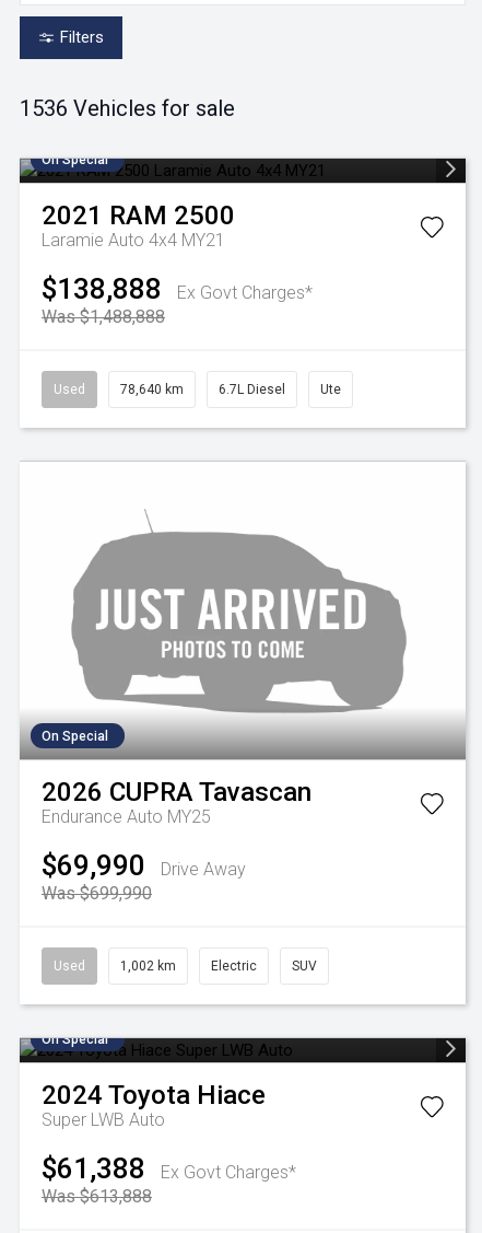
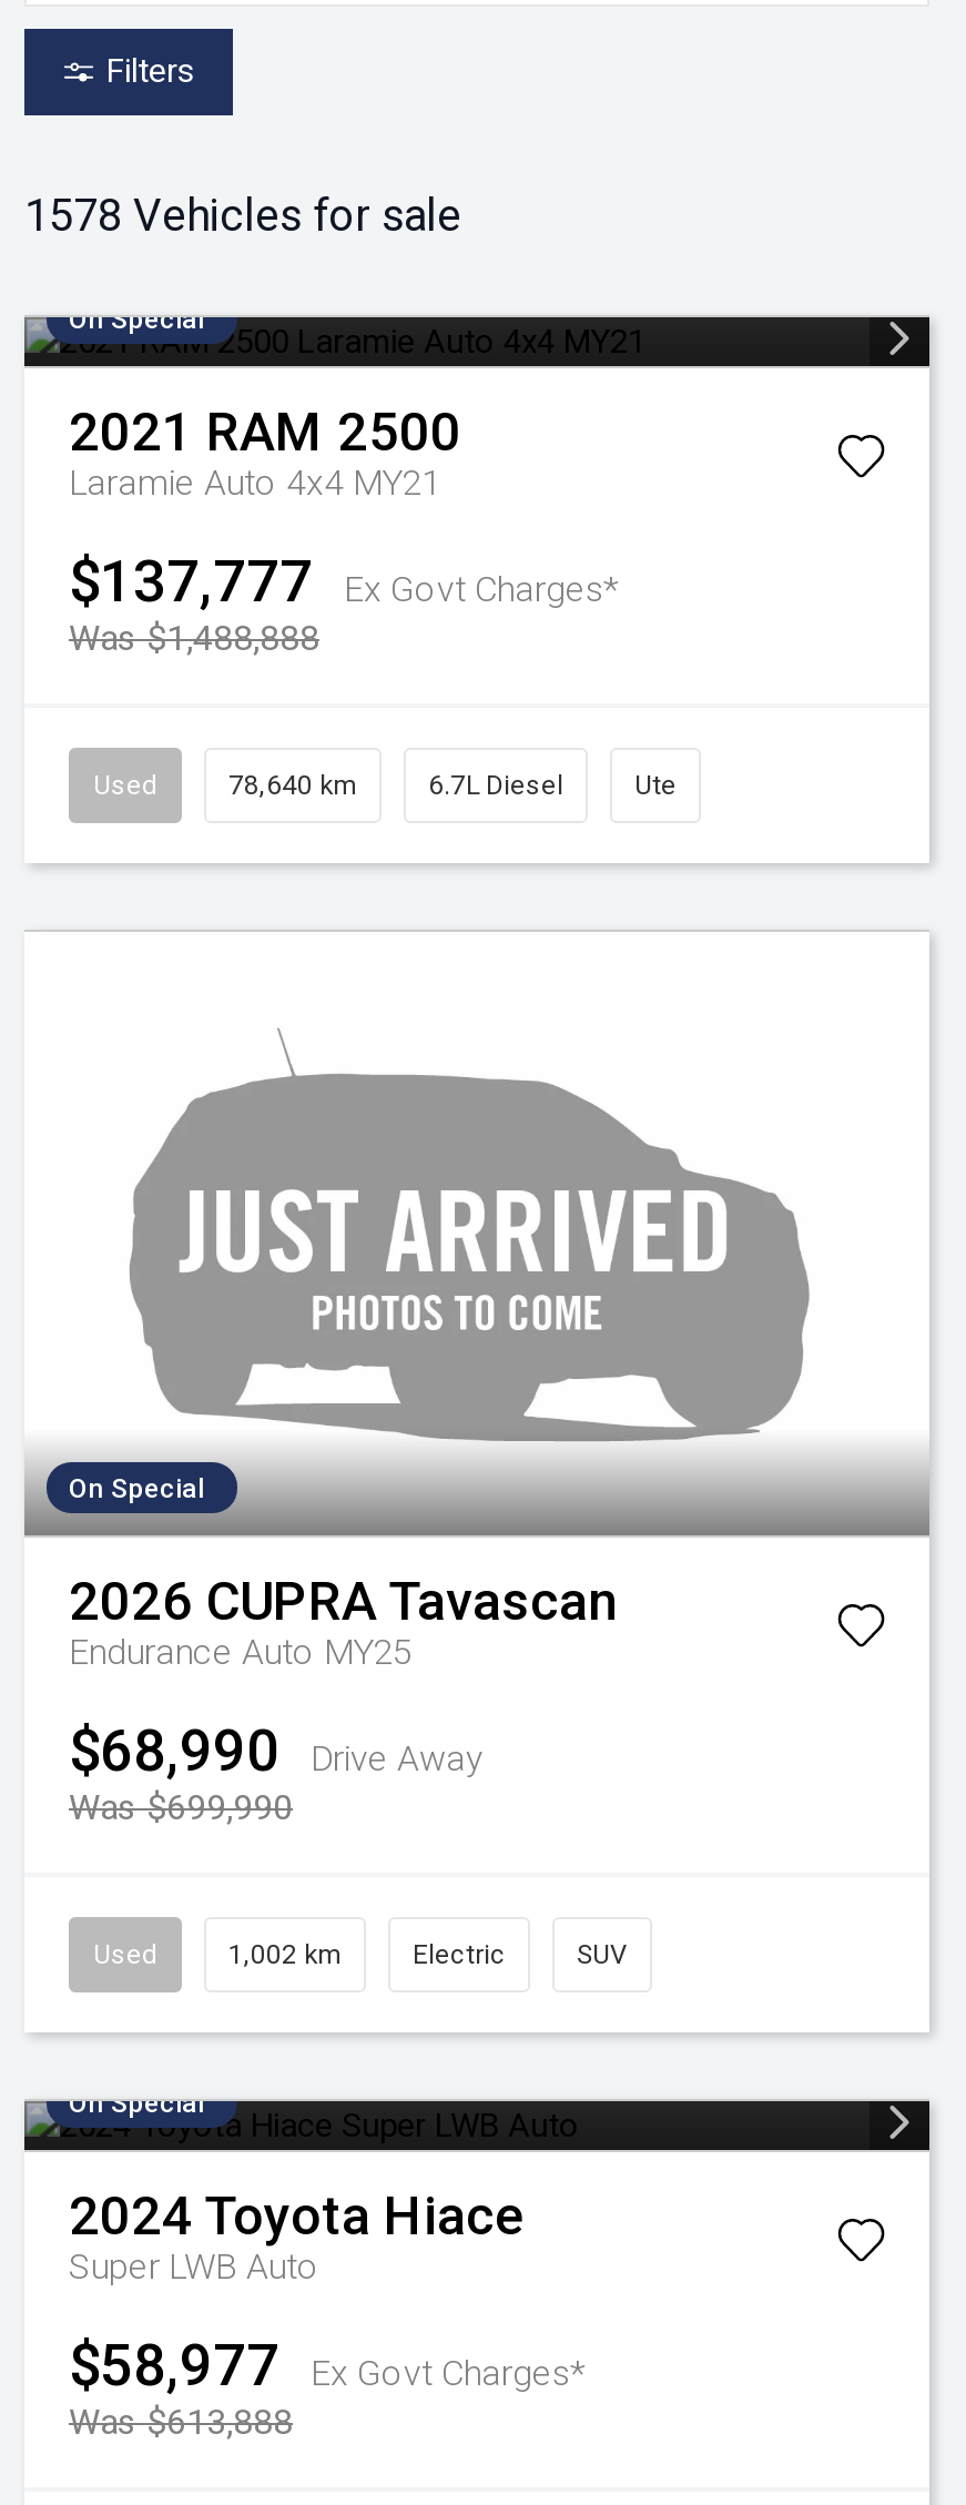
- 1536 Vehicles for sale
+ 1578 Vehicles for sale

- $138,888 Ex Govt Charges*
+ $137,777 Ex Govt Charges*

- $69,990 Drive Away
+ $68,990 Drive Away

- $61,388 Ex Govt Charges*
+ $58,977 Ex Govt Charges*
